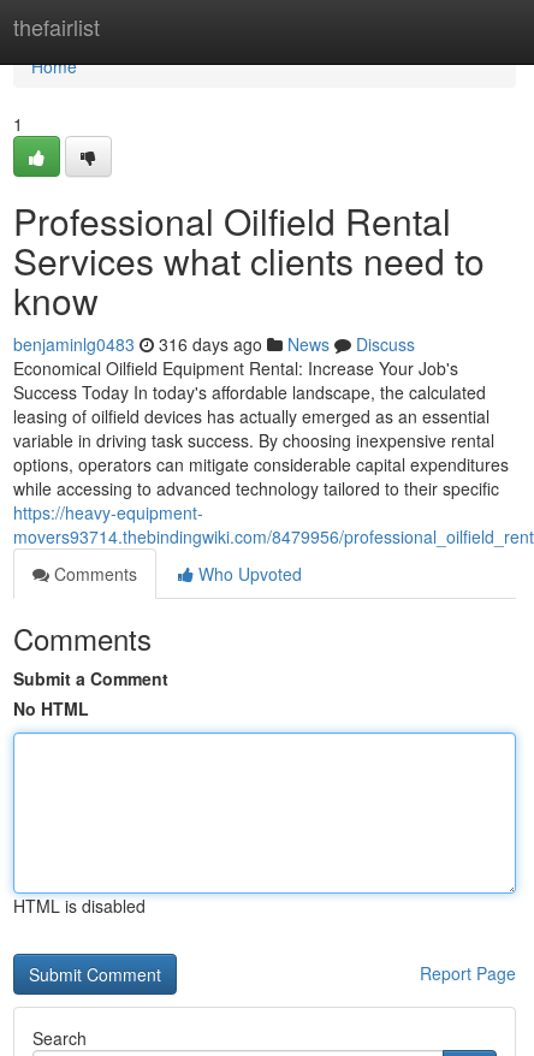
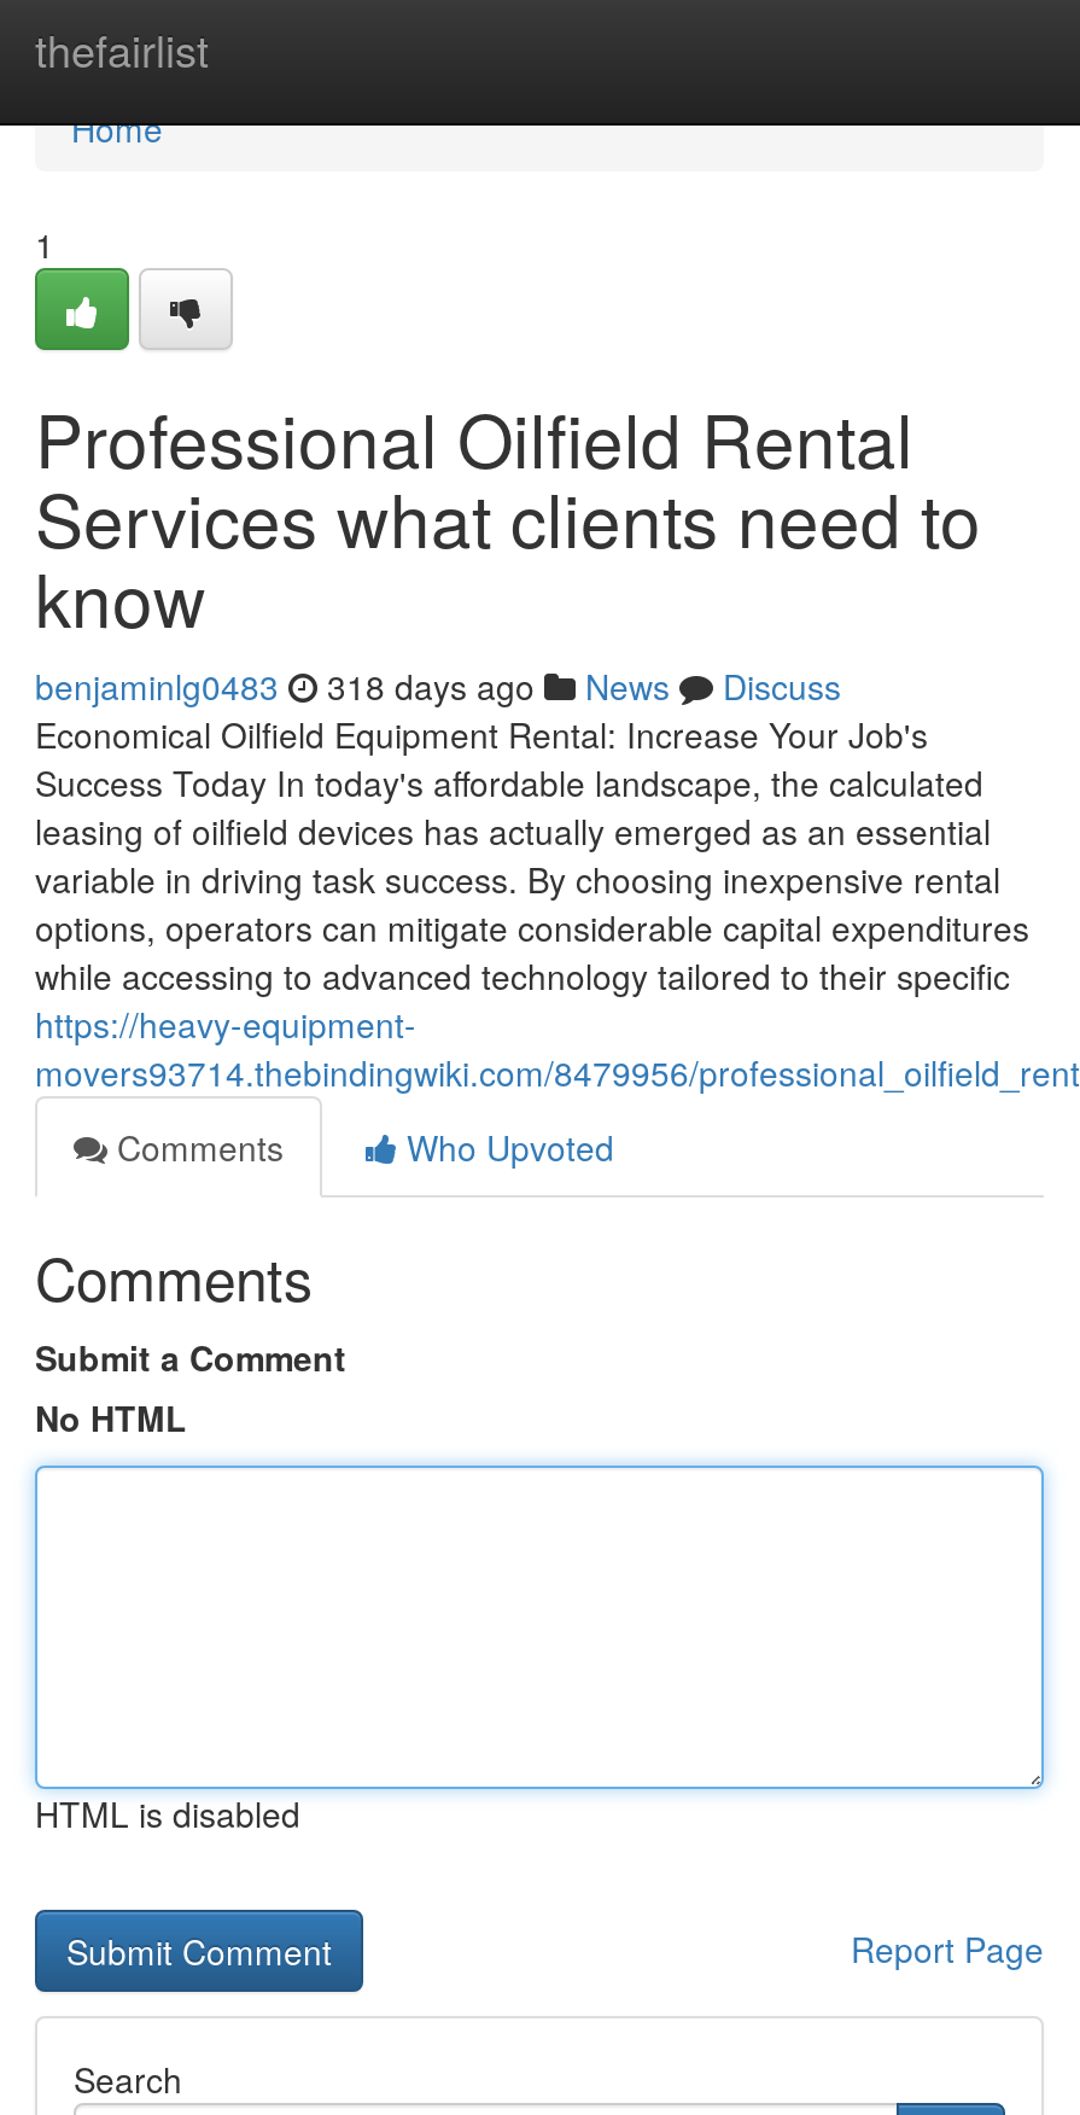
- benjaminlg0483 316 days ago News Discuss
+ benjaminlg0483 318 days ago News Discuss
